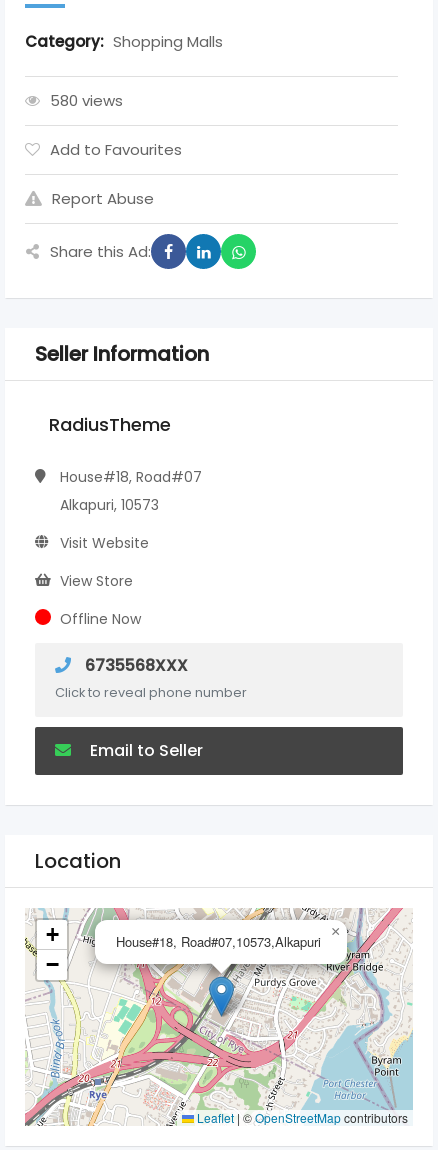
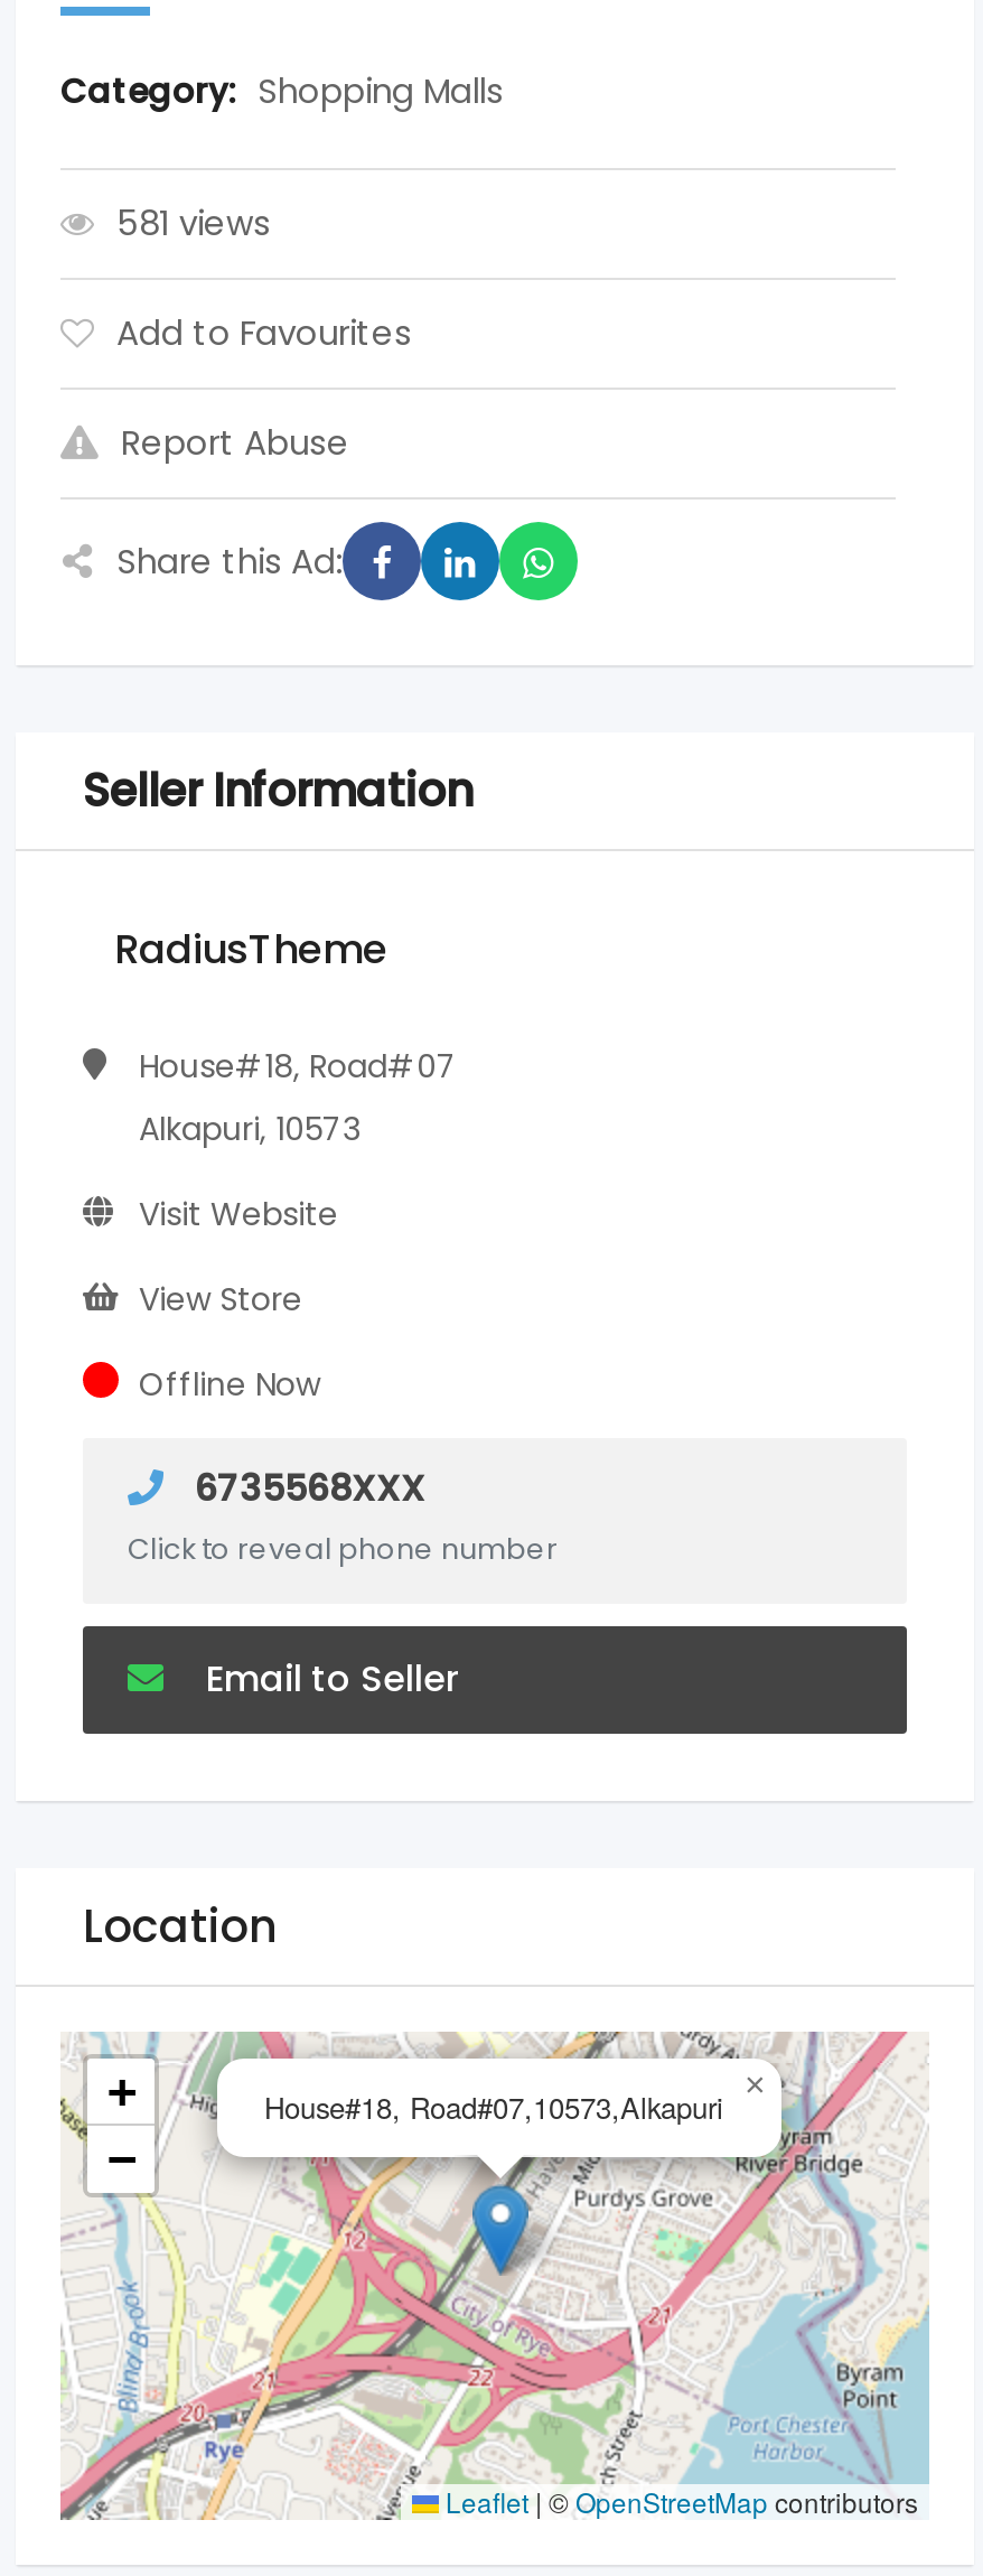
- 580 views
+ 581 views
